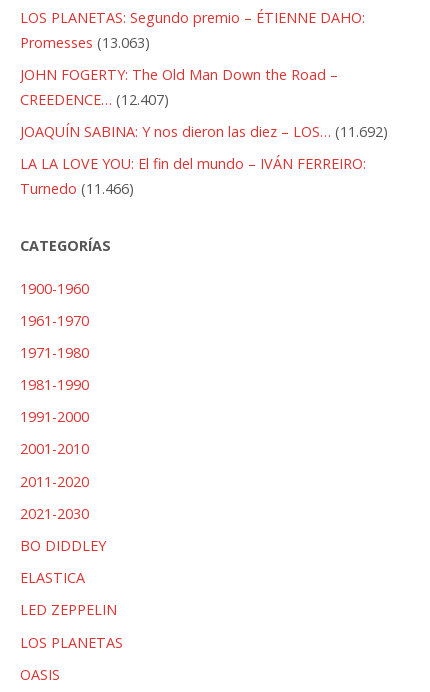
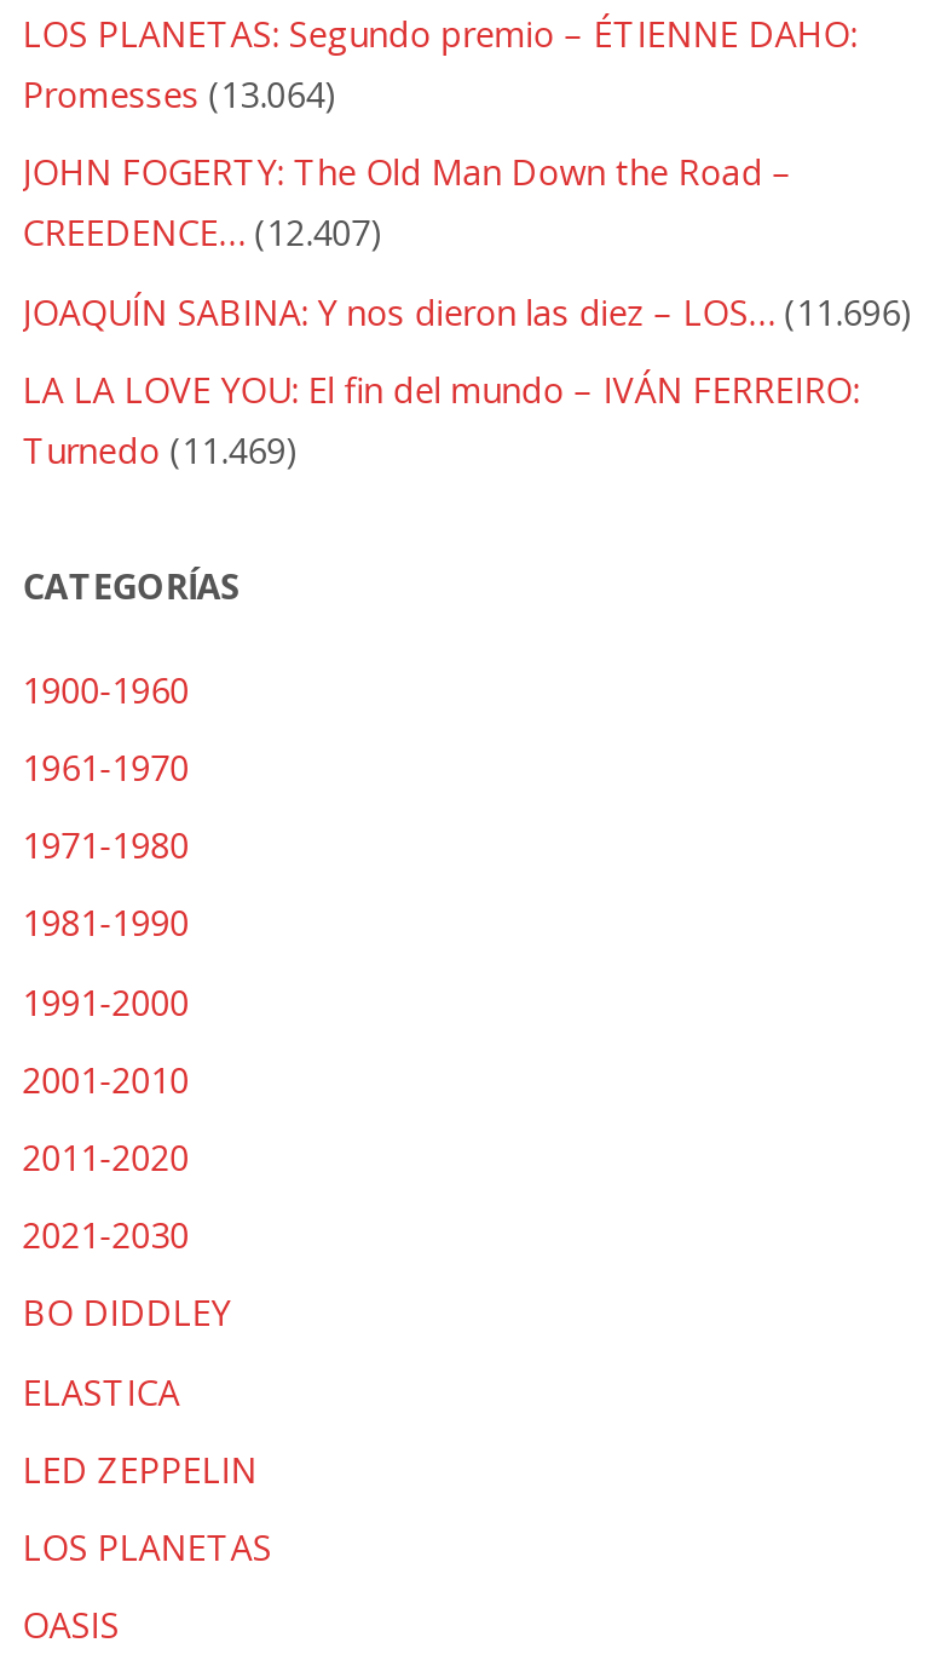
- Promesses (13.063)
+ Promesses (13.064)

- JOAQUÍN SABINA: Y nos dieron las diez – LOS… (11.692)
+ JOAQUÍN SABINA: Y nos dieron las diez – LOS… (11.696)

- Turnedo (11.466)
+ Turnedo (11.469)
